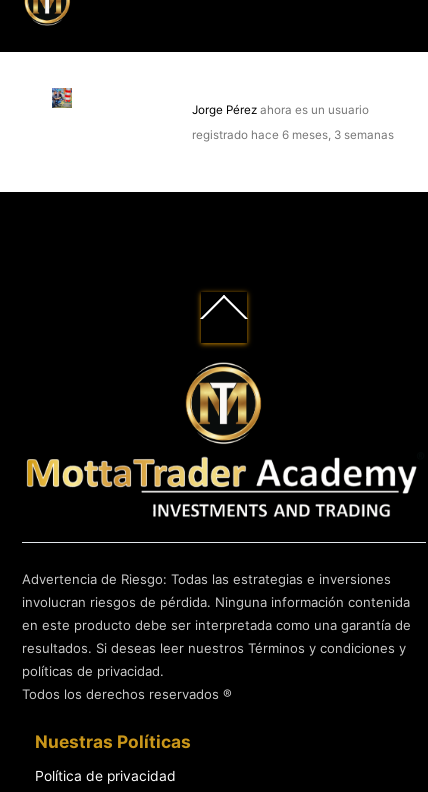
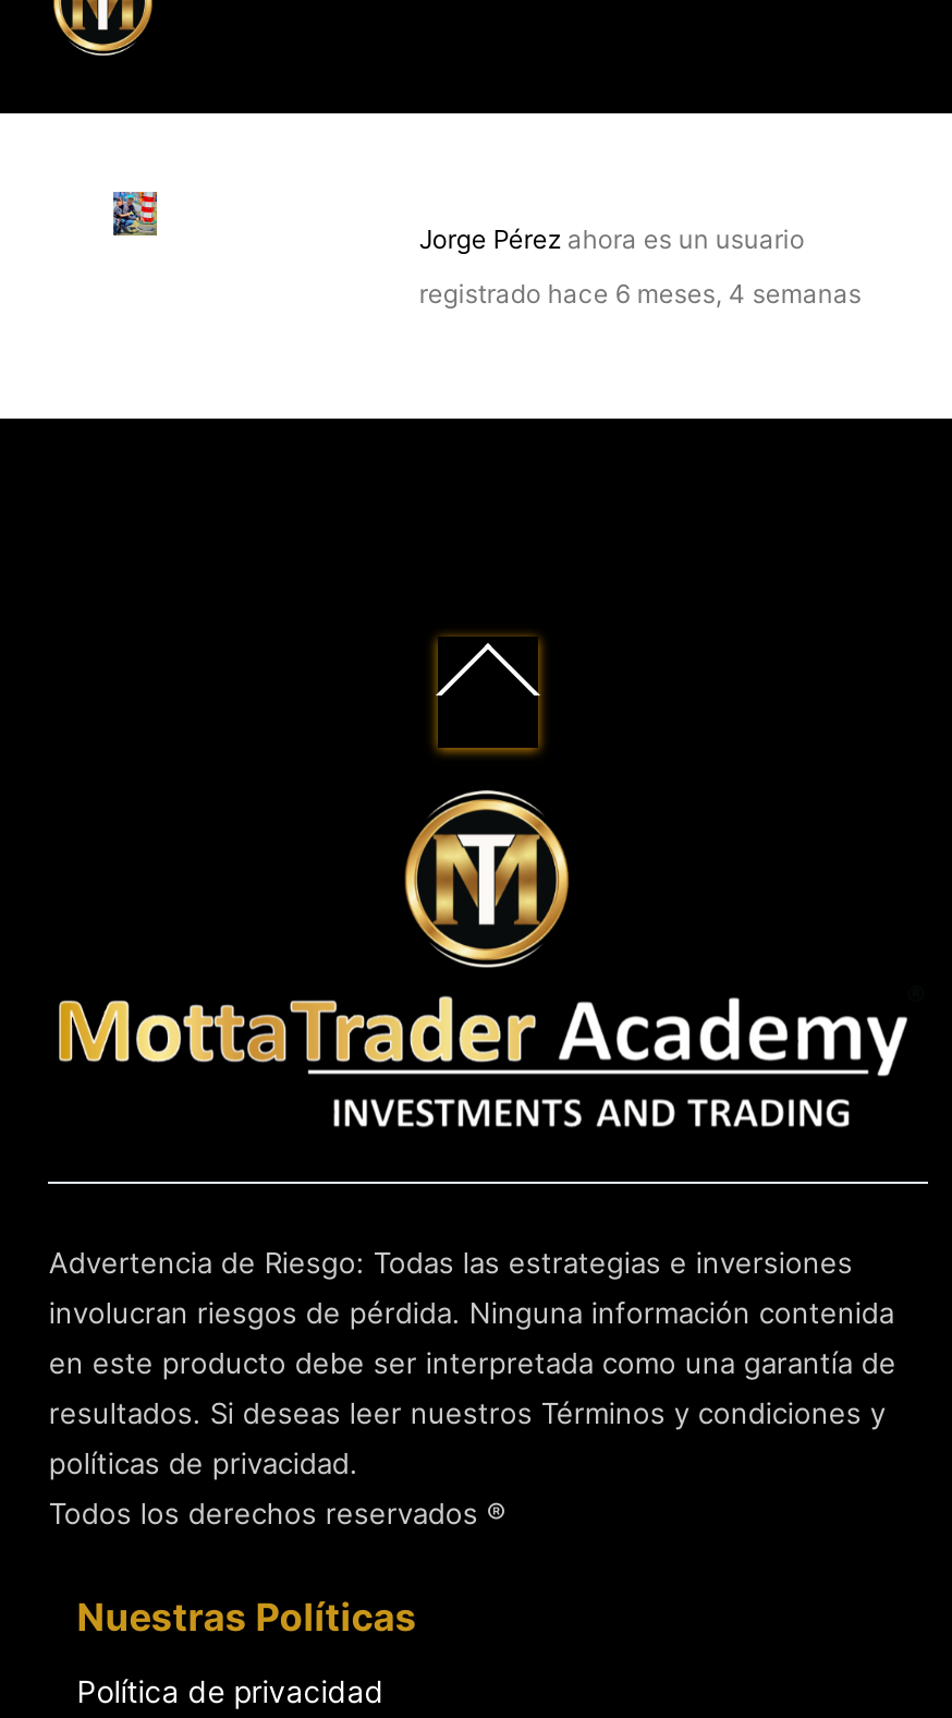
- registrado hace 6 meses, 3 semanas
+ registrado hace 6 meses, 4 semanas
